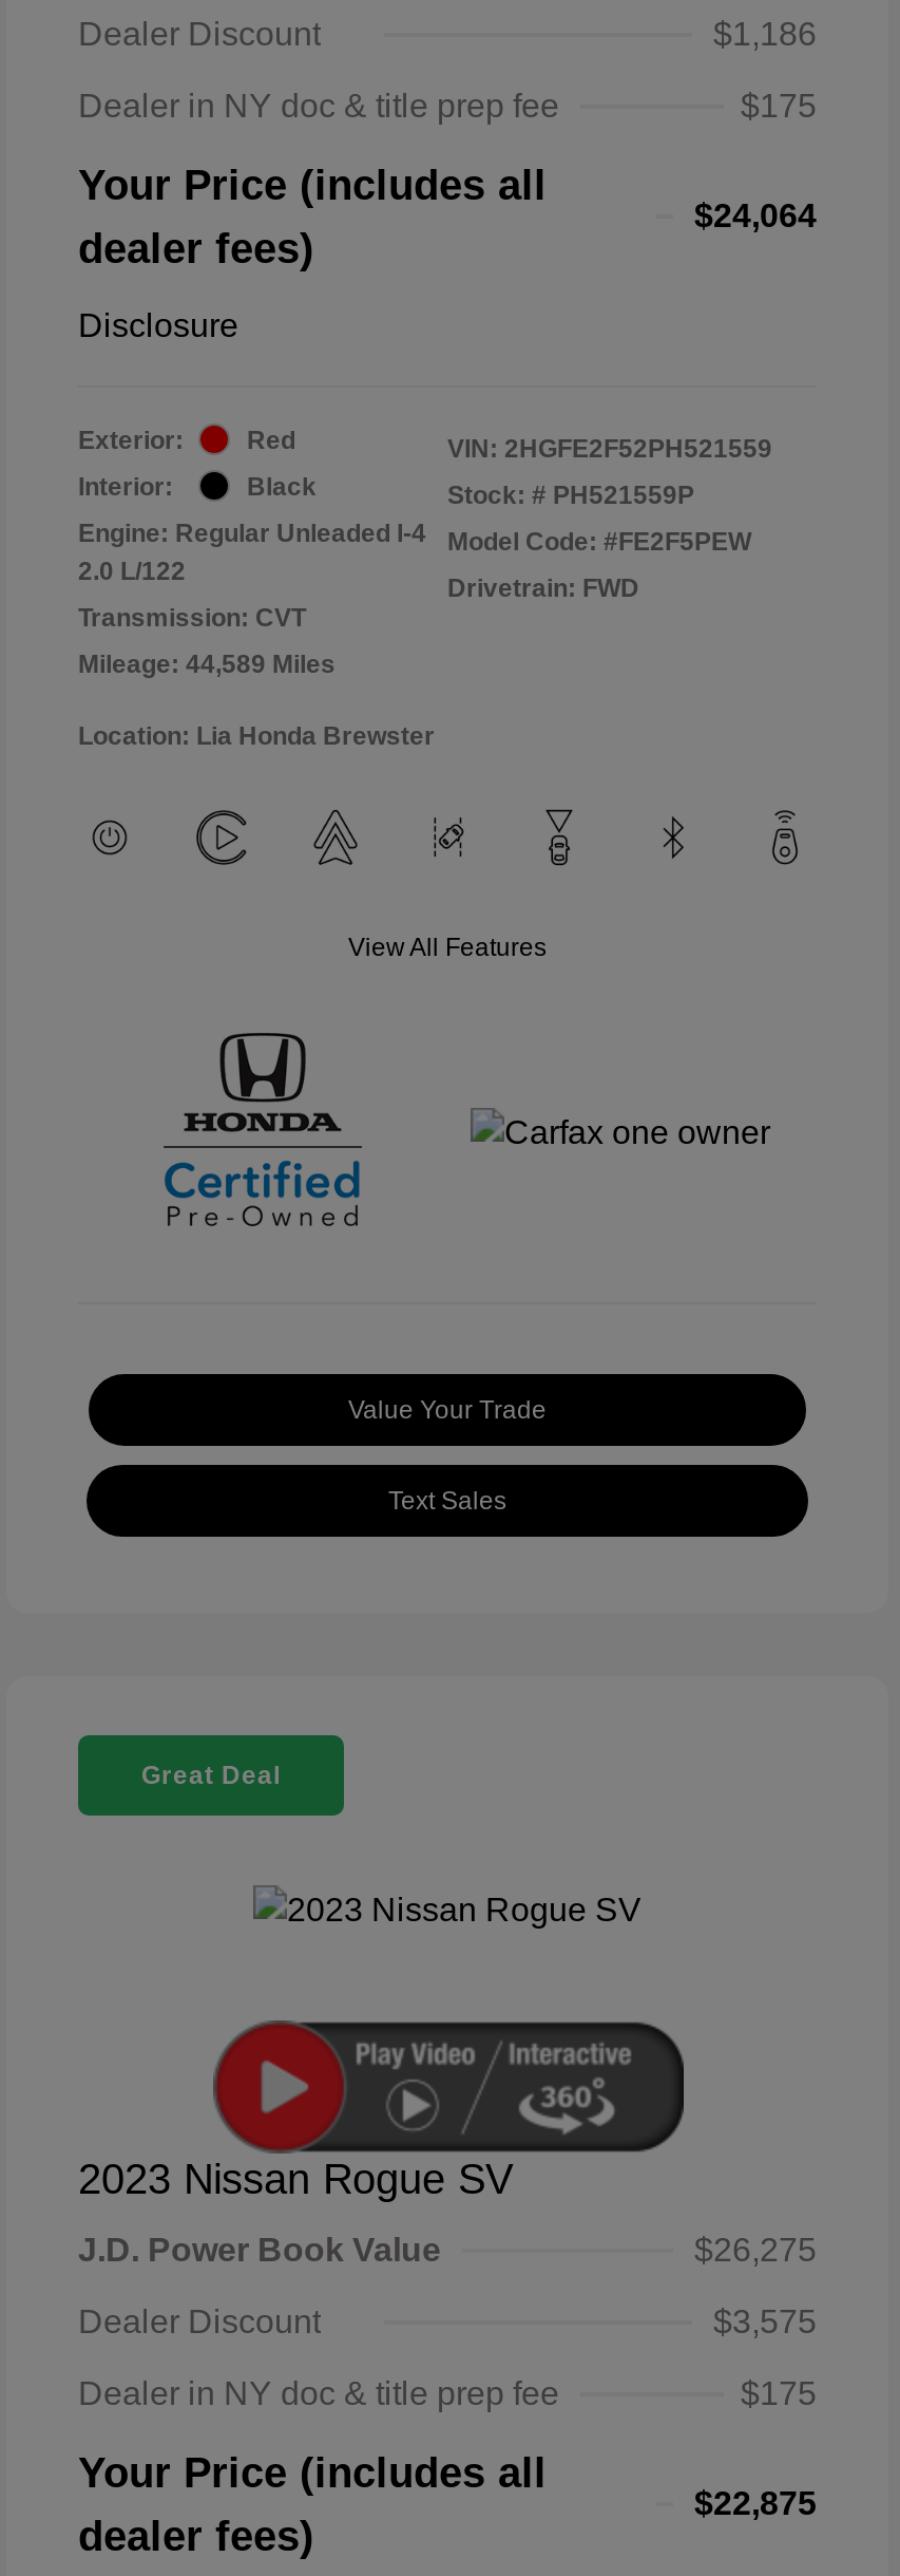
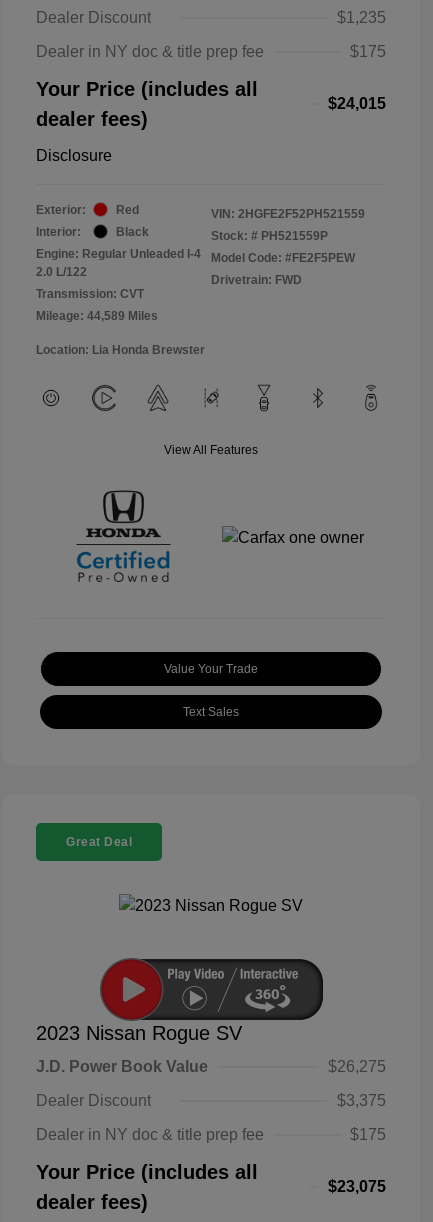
- $1,186
+ $1,235

- $24,064
+ $24,015

- $3,575
+ $3,375

- $22,875
+ $23,075
